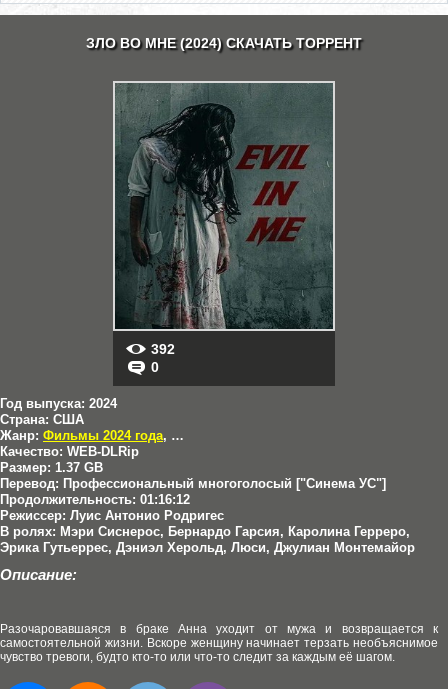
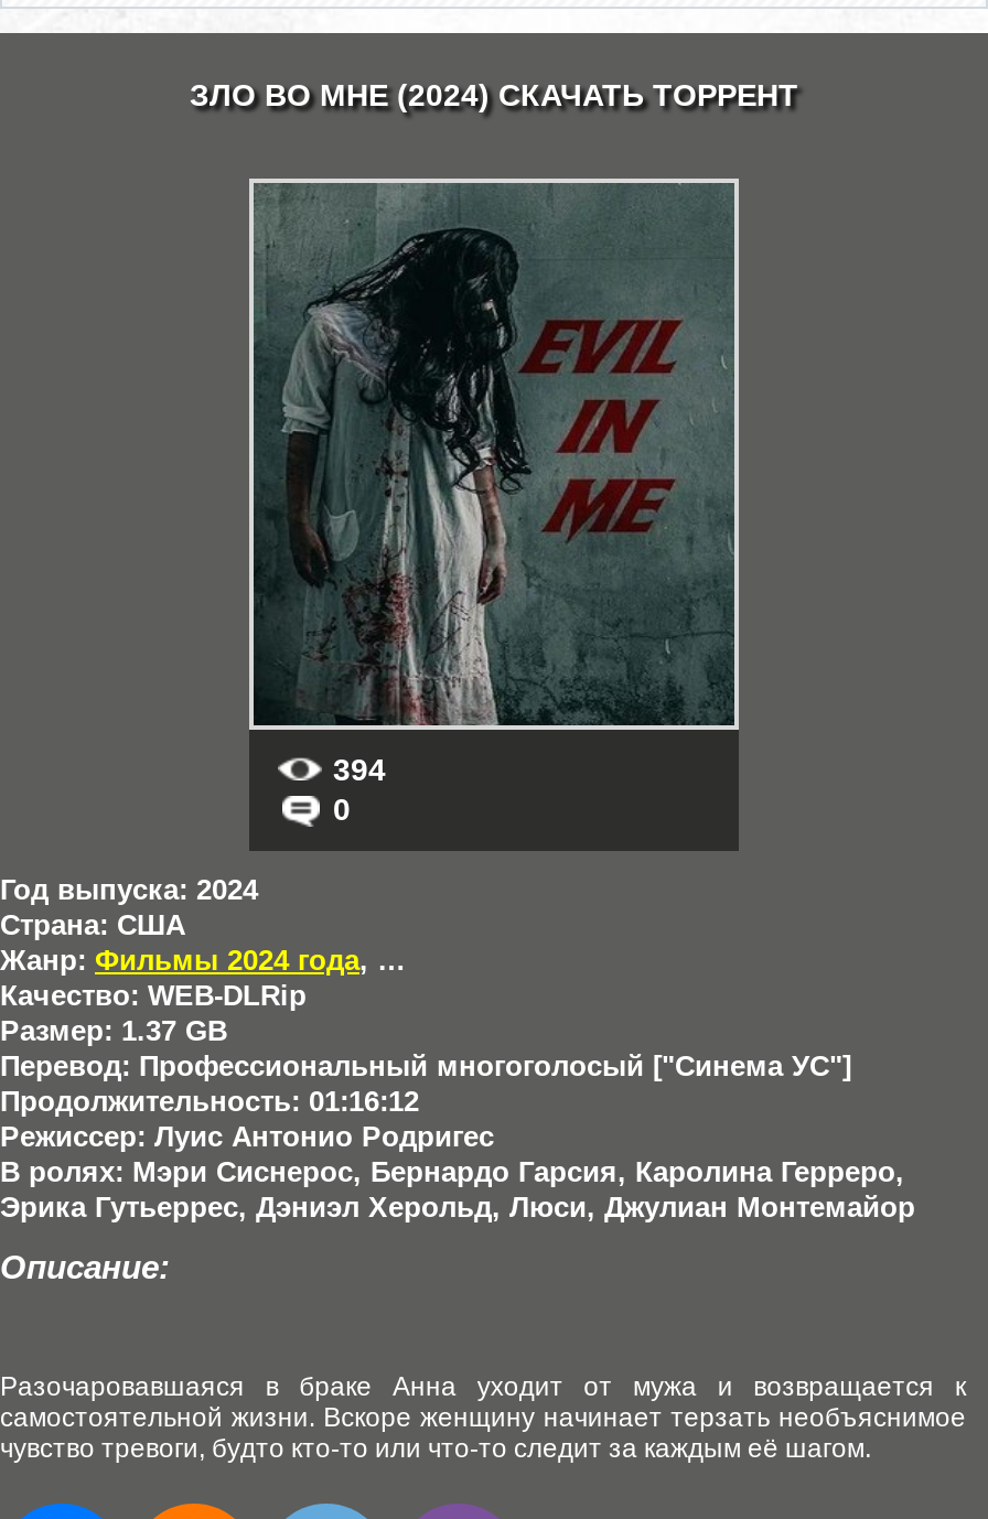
- 392
+ 394
